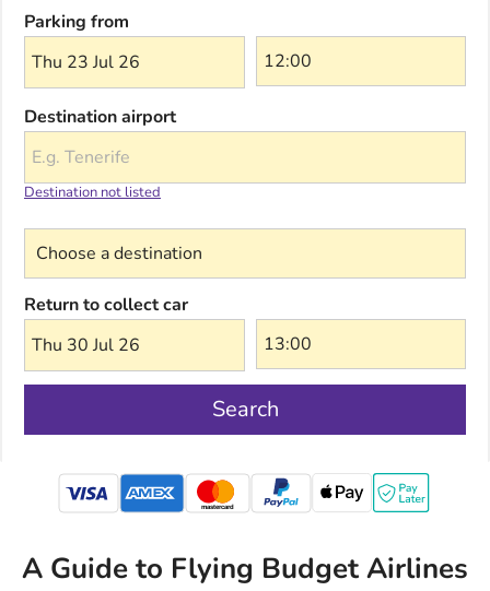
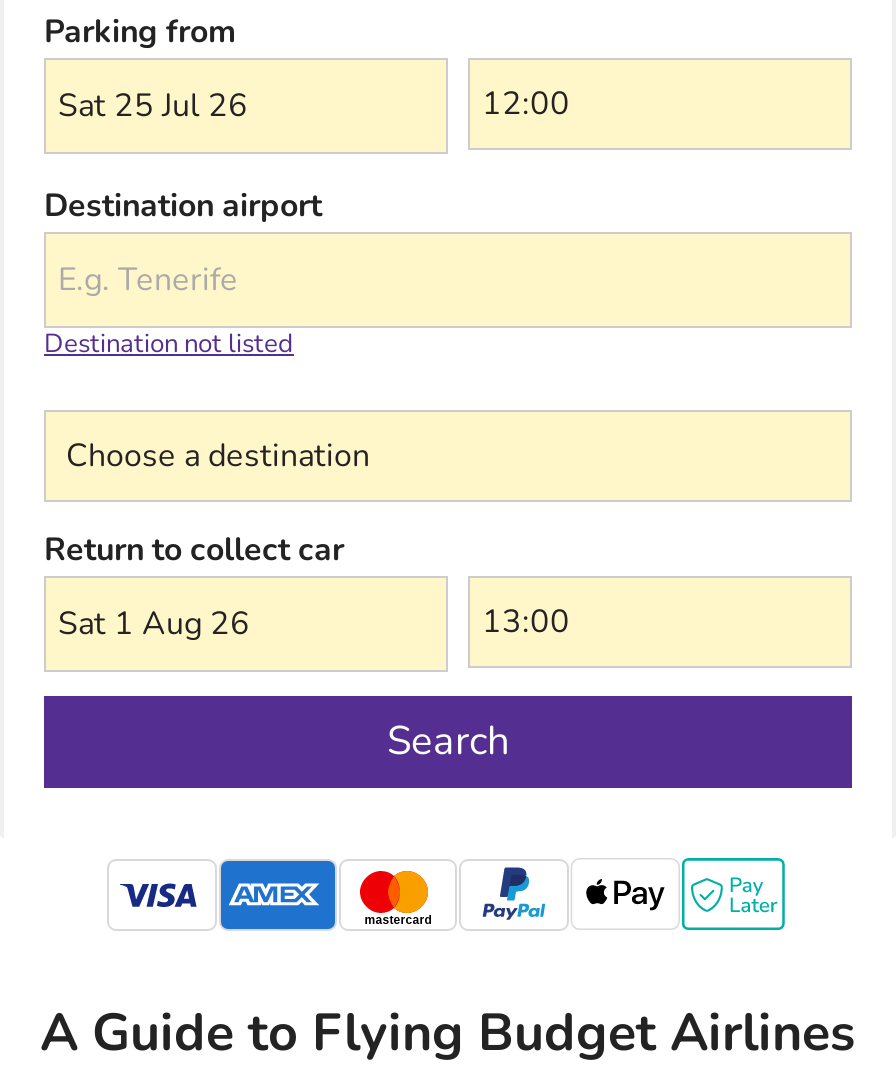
- Thu 23 Jul 26
+ Sat 25 Jul 26

- Thu 30 Jul 26
+ Sat 1 Aug 26
